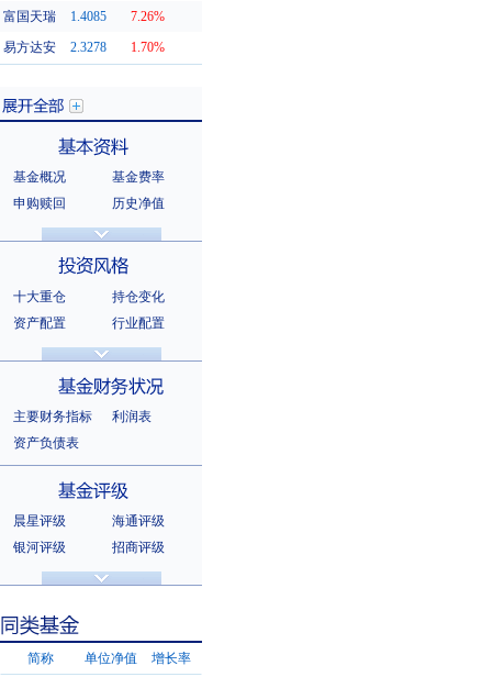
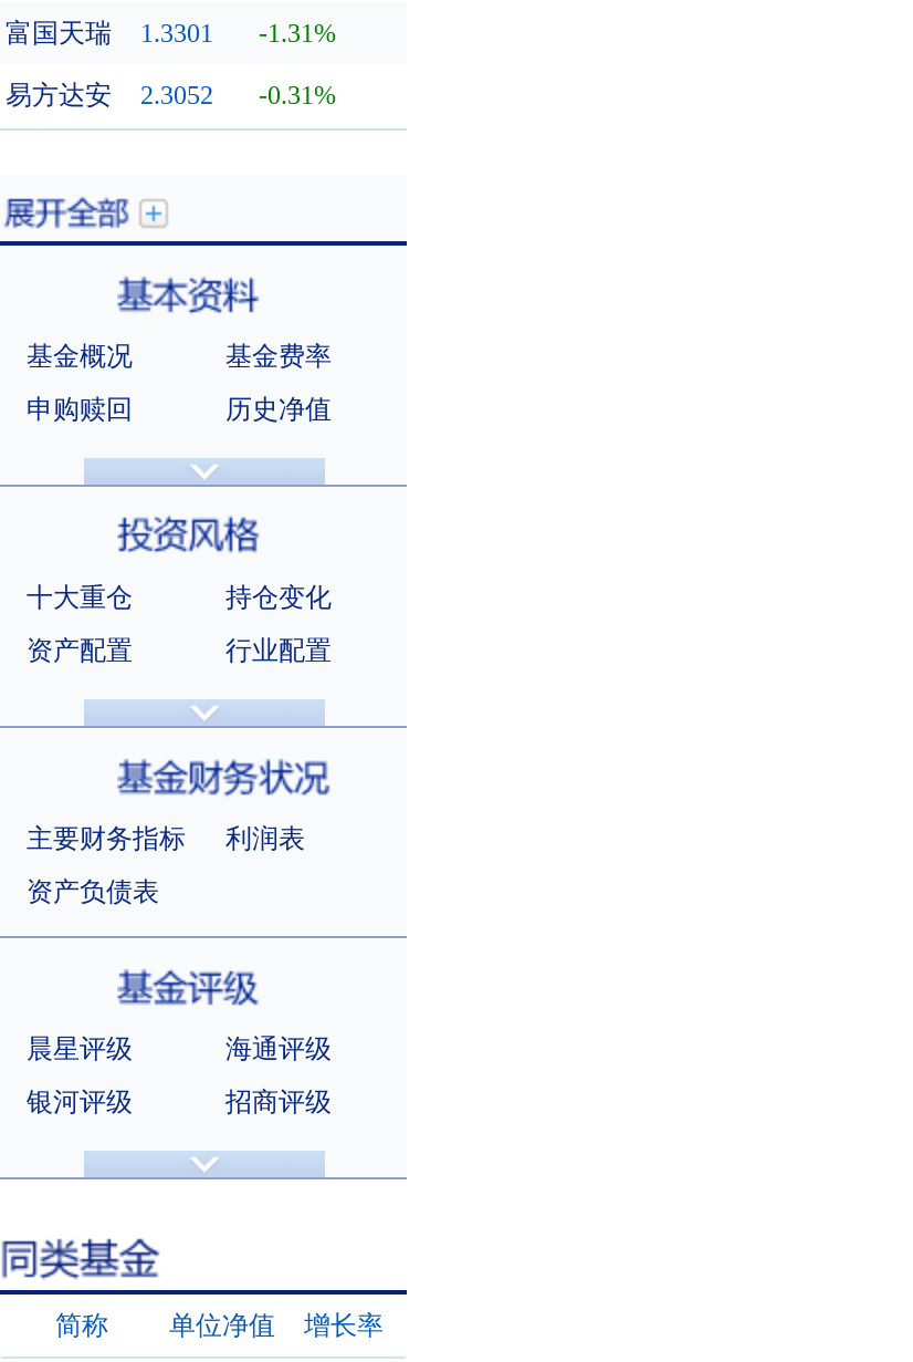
- 1.4085
+ 1.3301

- 7.26%
+ -1.31%

- 2.3278
+ 2.3052

- 1.70%
+ -0.31%
